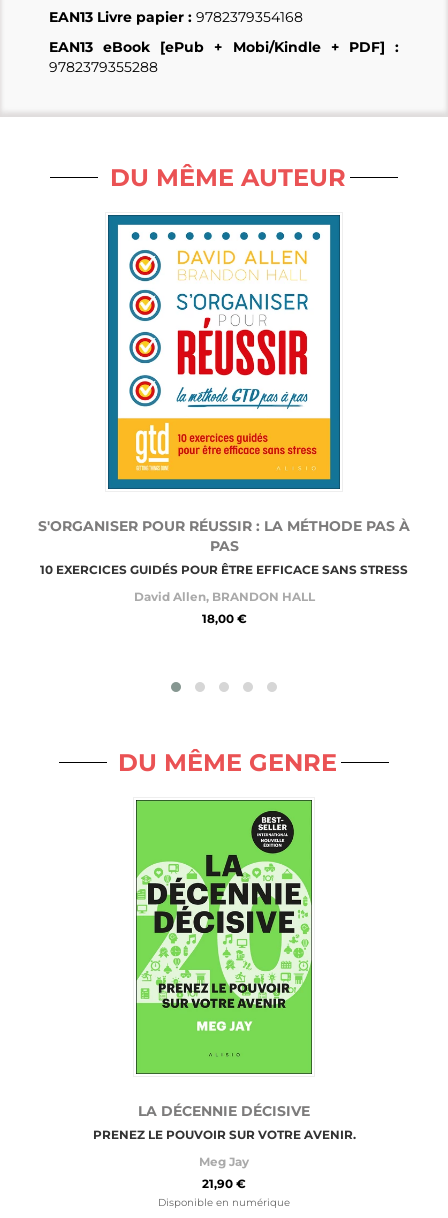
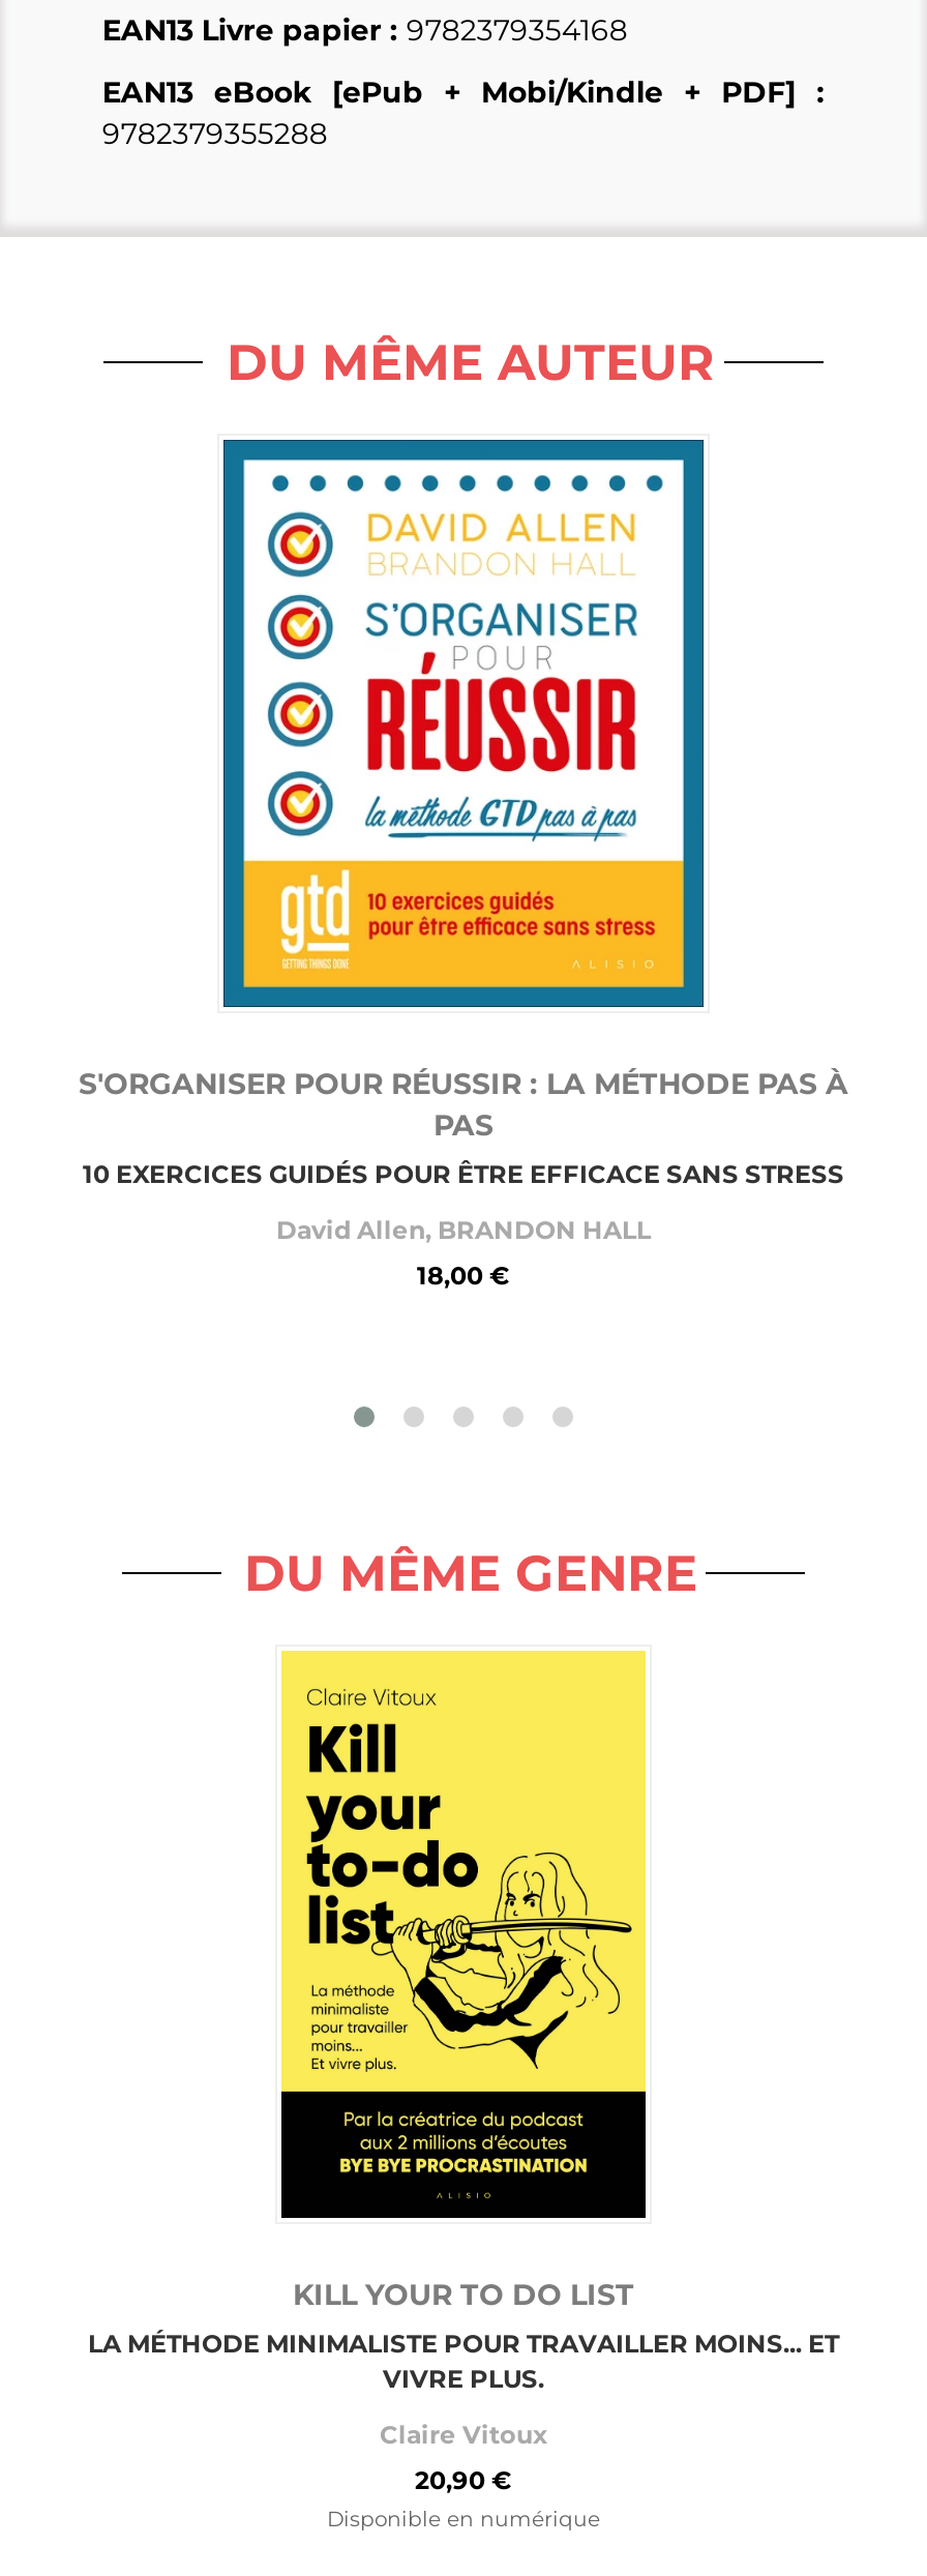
- [image]
- LA DÉCENNIE DÉCISIVE
- PRENEZ LE POUVOIR SUR VOTRE AVENIR.
+ [image]
+ KILL YOUR TO DO LIST
+ LA MÉTHODE MINIMALISTE POUR TRAVAILLER MOINS... ET
+ VIVRE PLUS.

- Meg Jay
+ Claire Vitoux

- 21,90 €
+ 20,90 €
